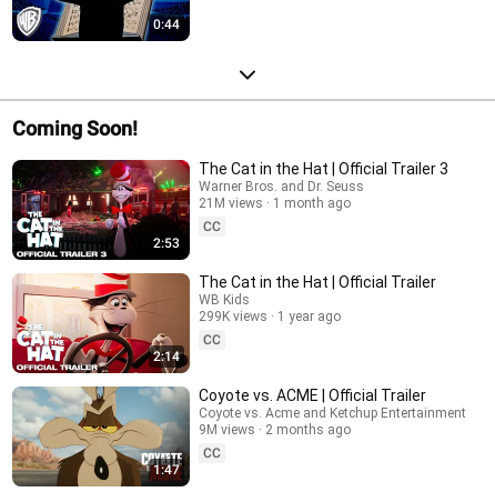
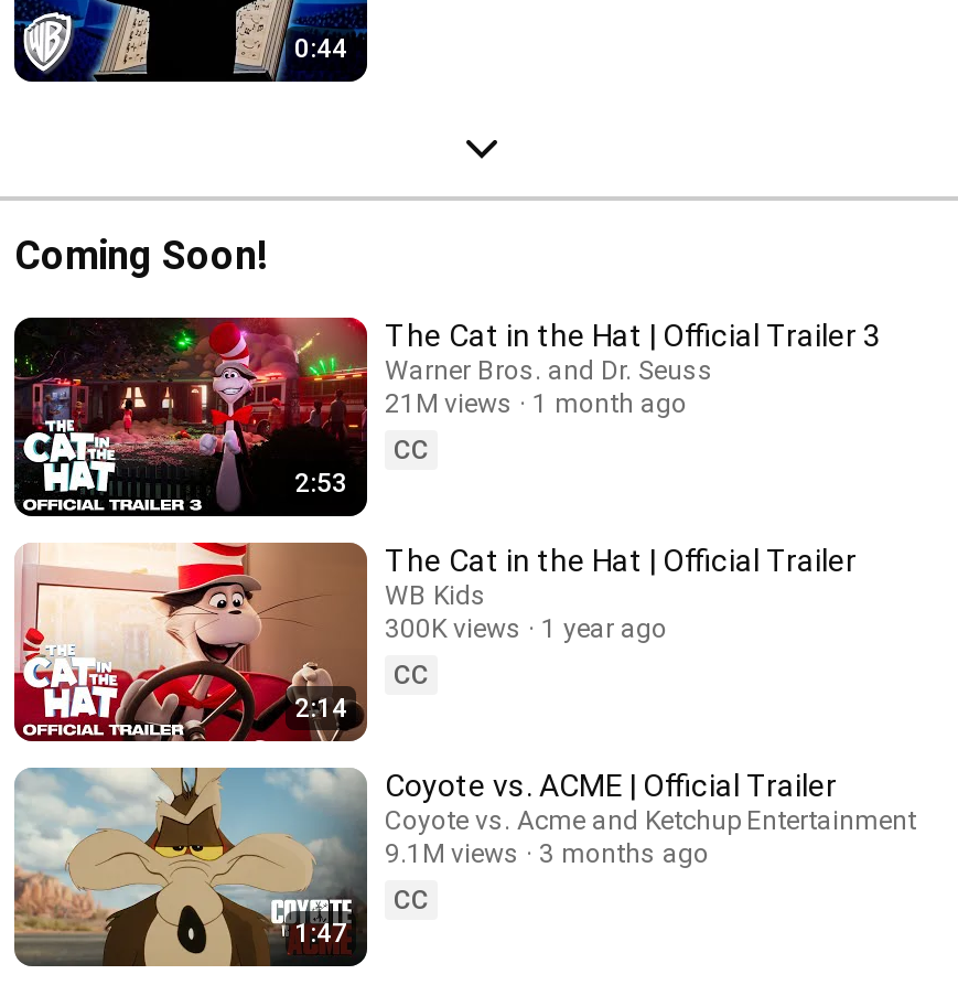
- 299K views 1 year ago
+ 300K views 1 year ago

- 9M views
+ 9.1M views

- 2 months ago
+ 3 months ago
